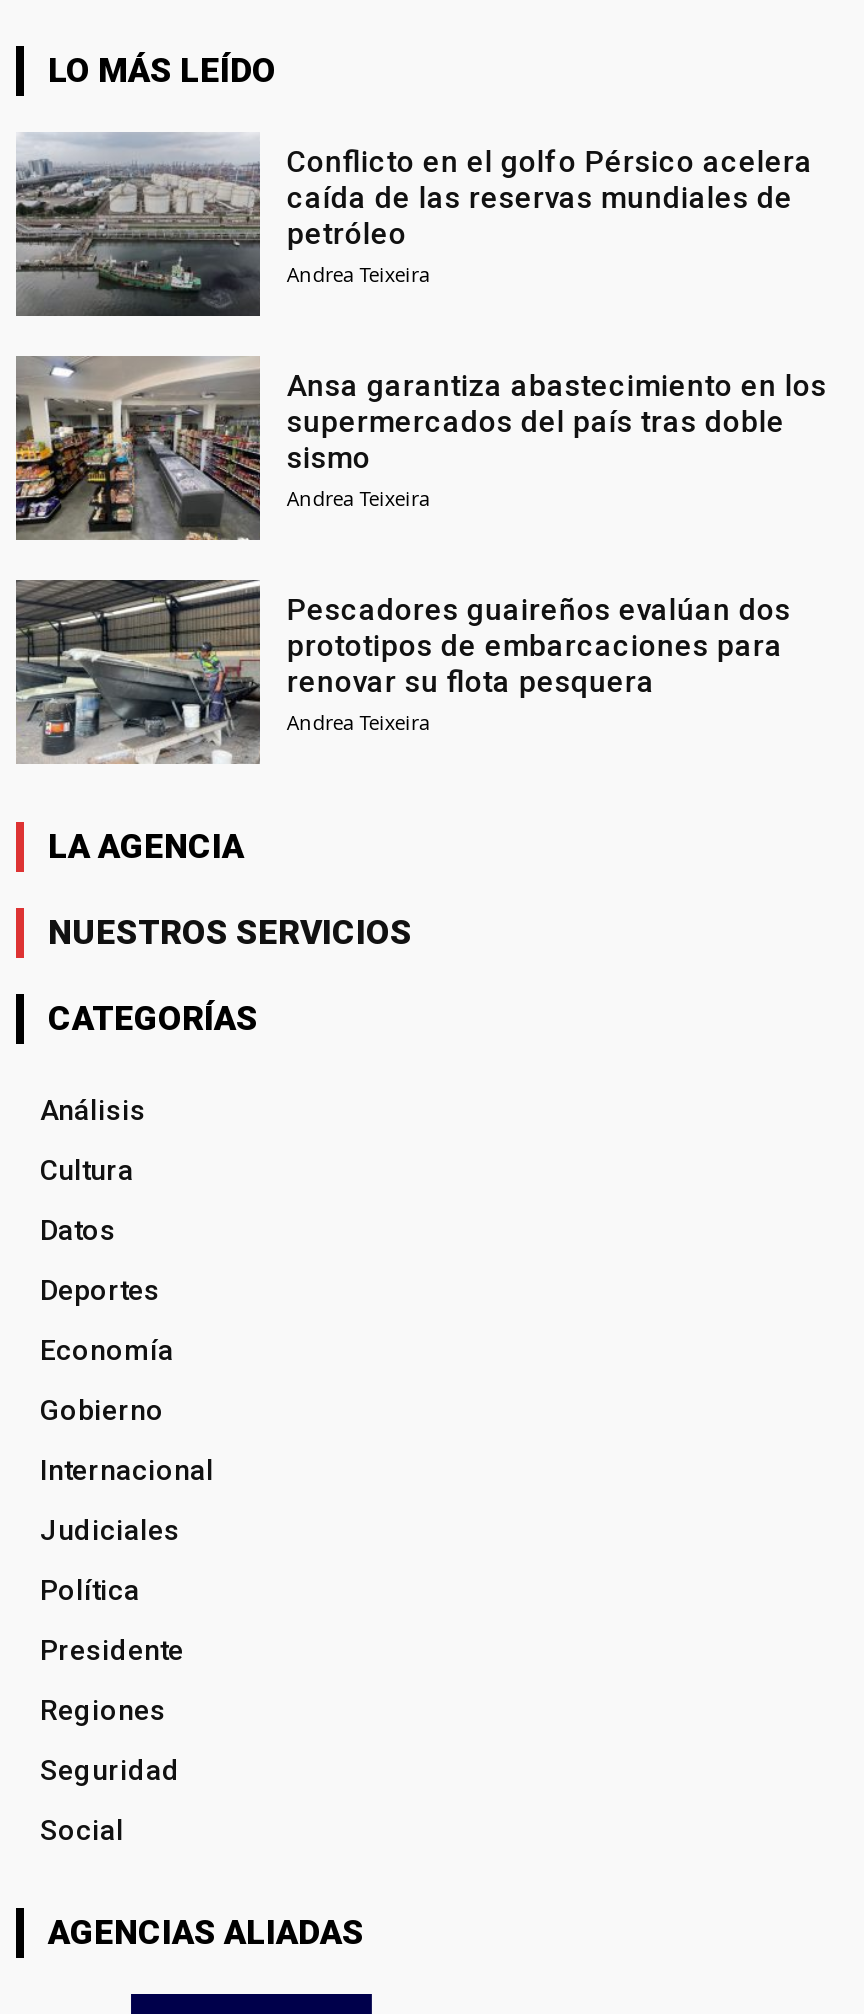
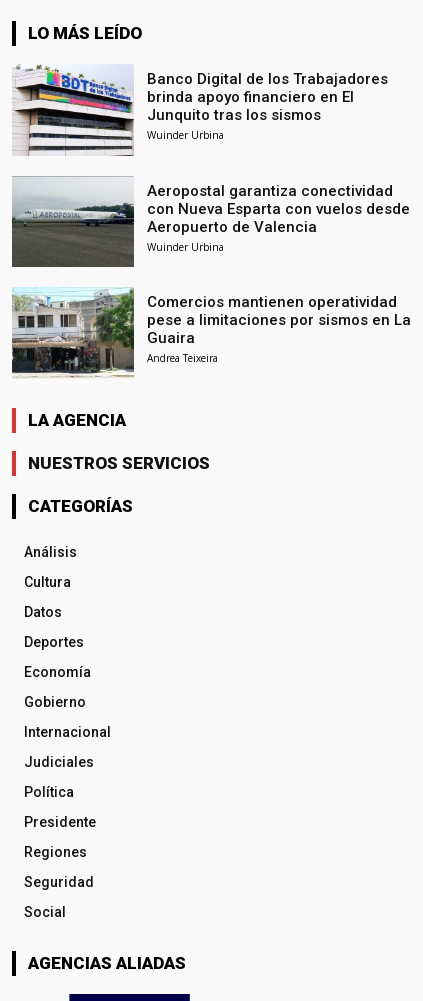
- [image]
- Conflicto en el golfo Pérsico acelera
- caída de las reservas mundiales de
- petróleo
- Andrea Teixeira
+ [image]
+ Banco Digital de los Trabajadores
+ brinda apoyo financiero en El
+ Junquito tras los sismos
+ Wuinder Urbina

- [image]
- Ansa garantiza abastecimiento en los
- supermercados del país tras doble
- sismo
- Andrea Teixeira
+ [image]
+ Aeropostal garantiza conectividad
+ con Nueva Esparta con vuelos desde
+ Aeropuerto de Valencia
+ Wuinder Urbina

- [image]
- Pescadores guaireños evalúan dos
- prototipos de embarcaciones para
- renovar su flota pesquera
+ [image]
+ Comercios mantienen operatividad
+ pese a limitaciones por sismos en La
+ Guaira
